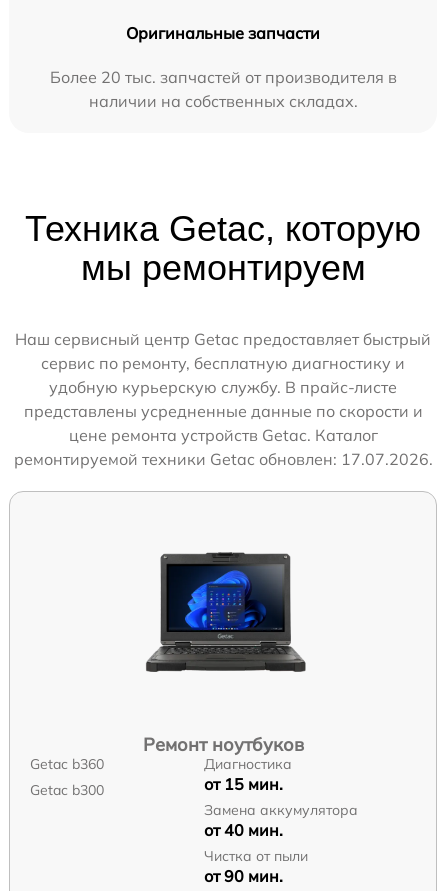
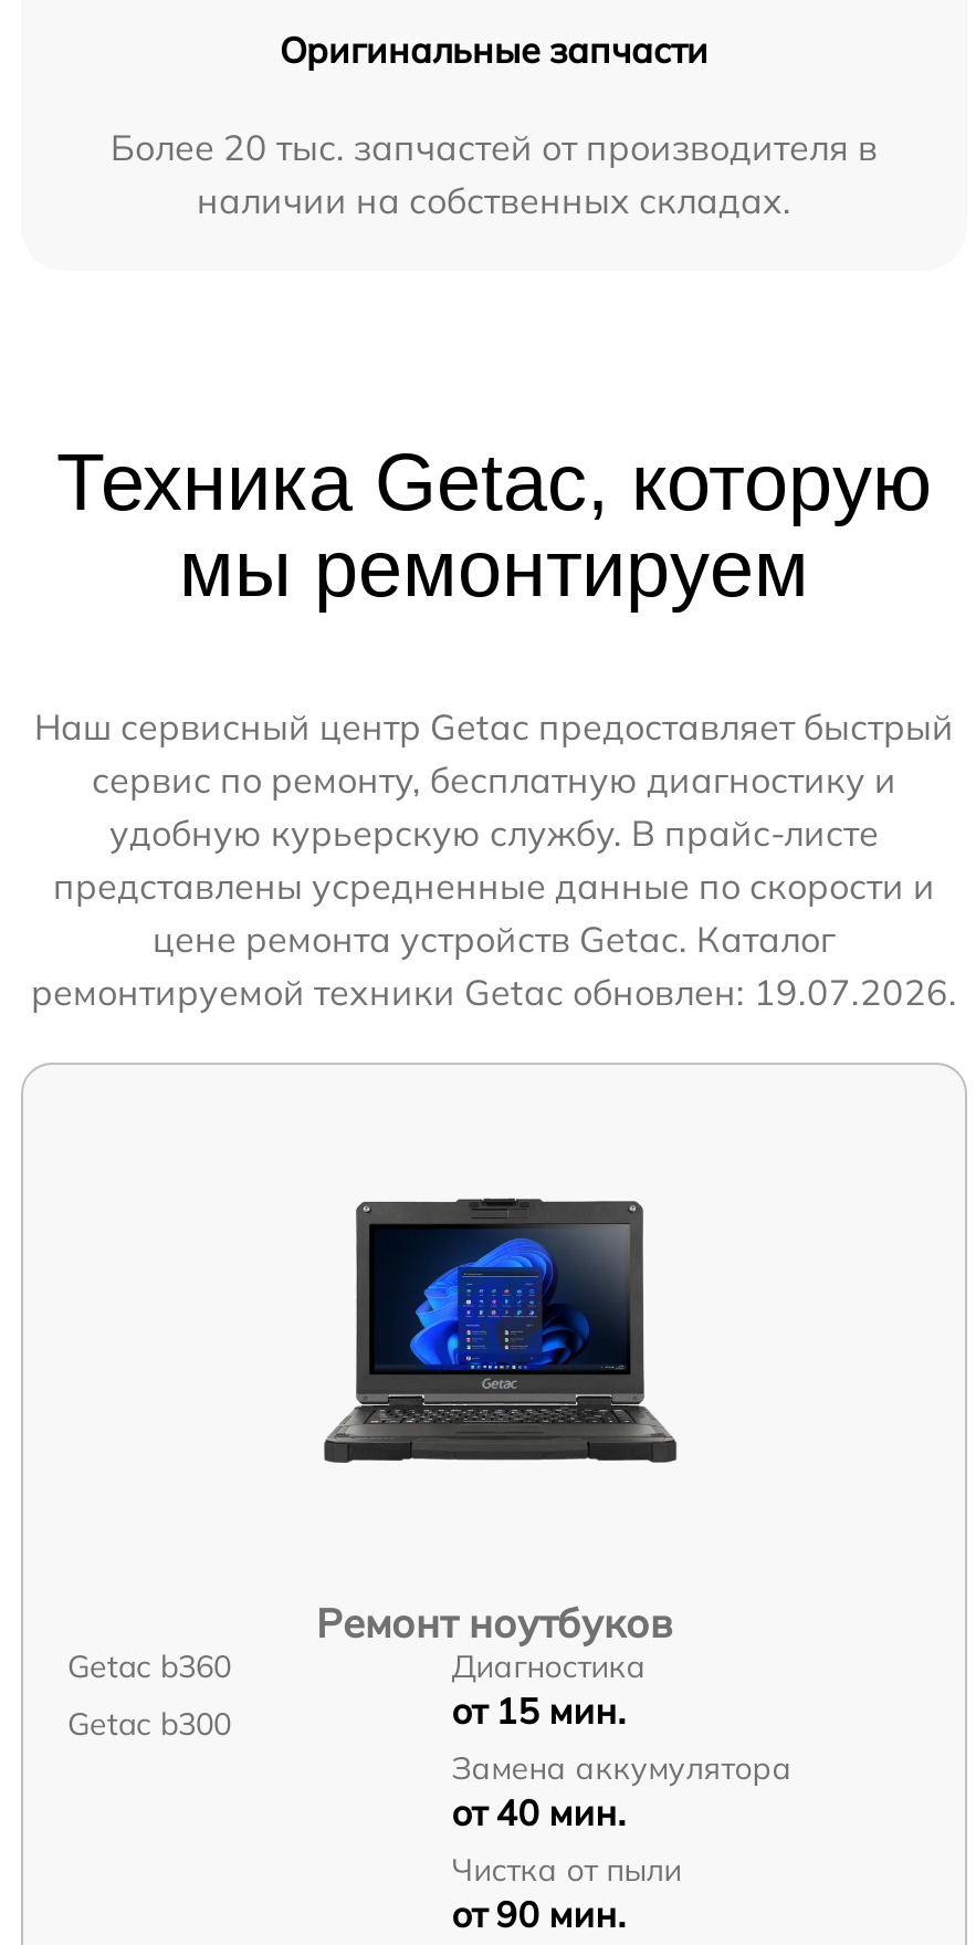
- ремонтируемой техники Getac обновлен: 17.07.2026.
+ ремонтируемой техники Getac обновлен: 19.07.2026.
